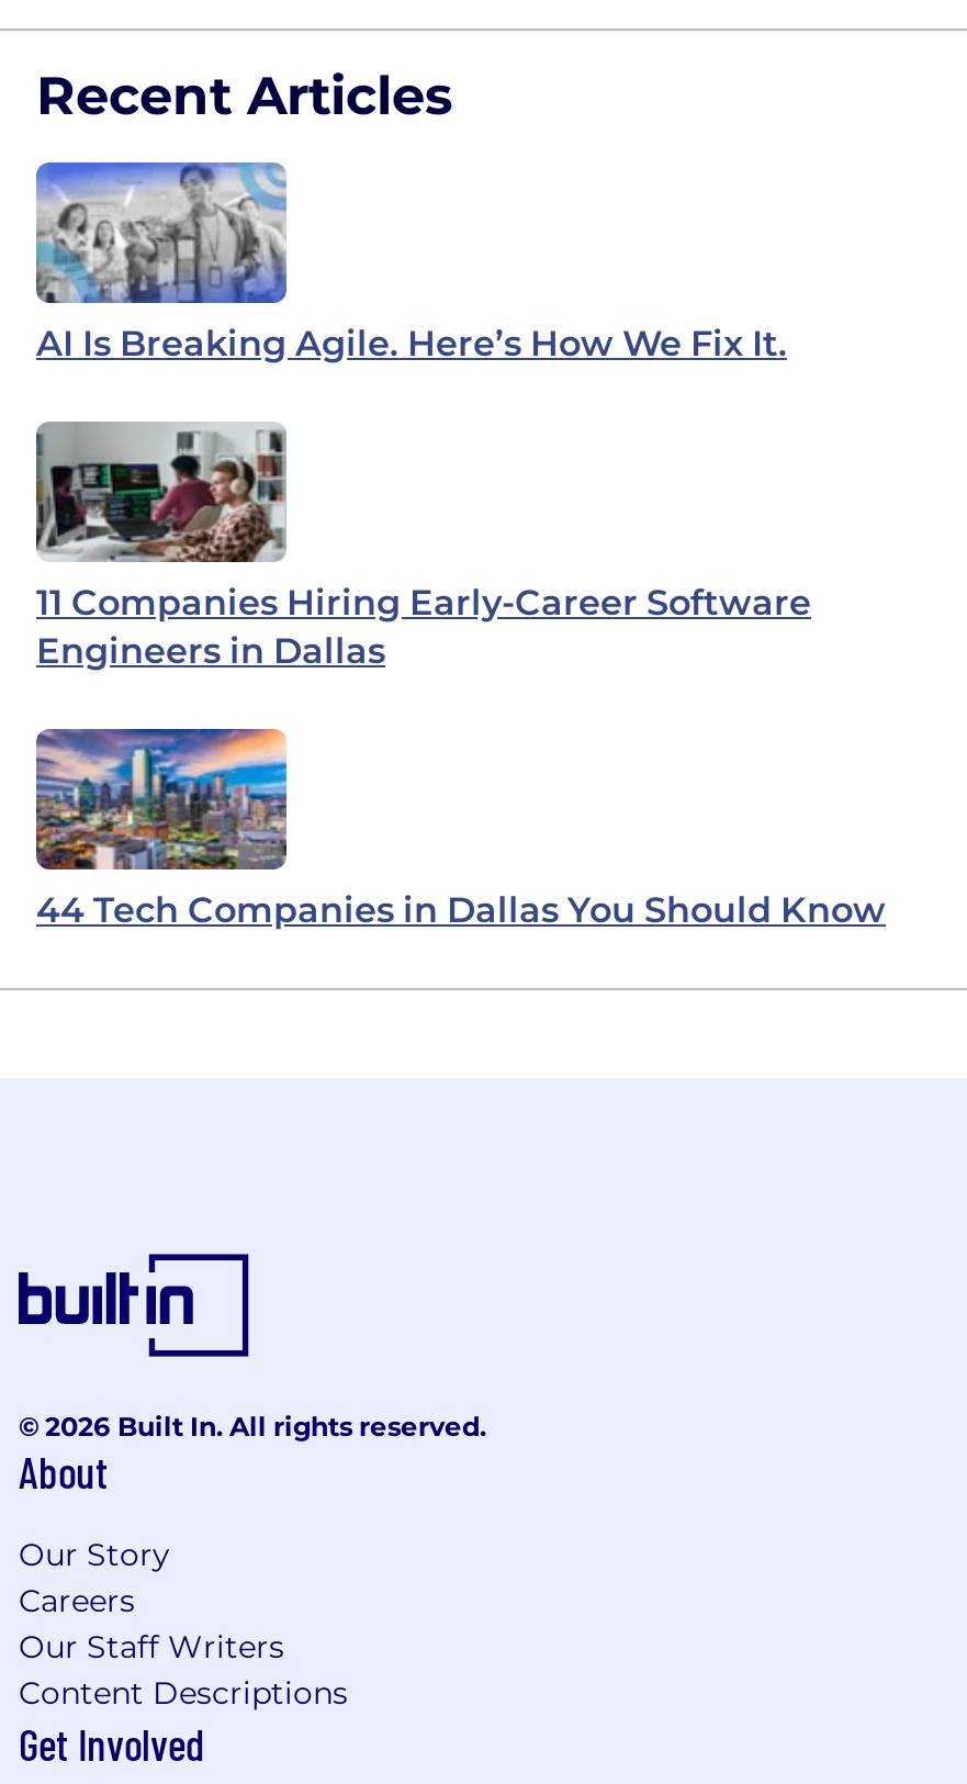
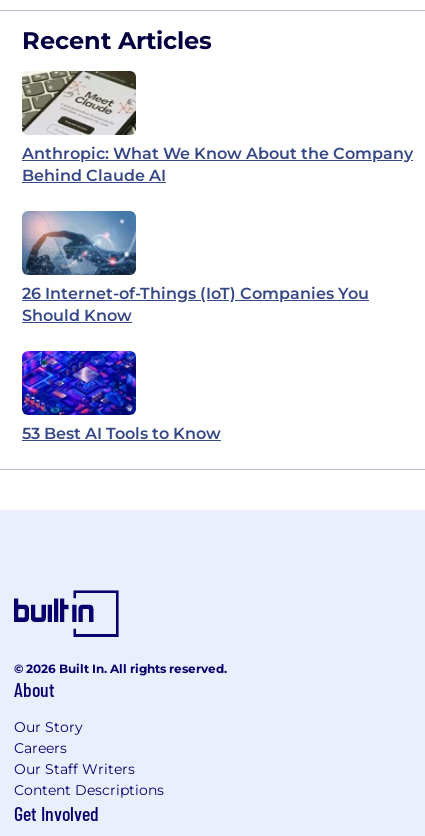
- [image]
- AI Is Breaking Agile. Here’s How We Fix It.
+ [image]
+ Anthropic: What We Know About the Company
+ Behind Claude AI

- [image]
- 11 Companies Hiring Early-Career Software
- Engineers in Dallas
+ [image]
+ 26 Internet-of-Things (IoT) Companies You
+ Should Know

- [image]
- 44 Tech Companies in Dallas You Should Know
+ [image]
+ 53 Best AI Tools to Know
